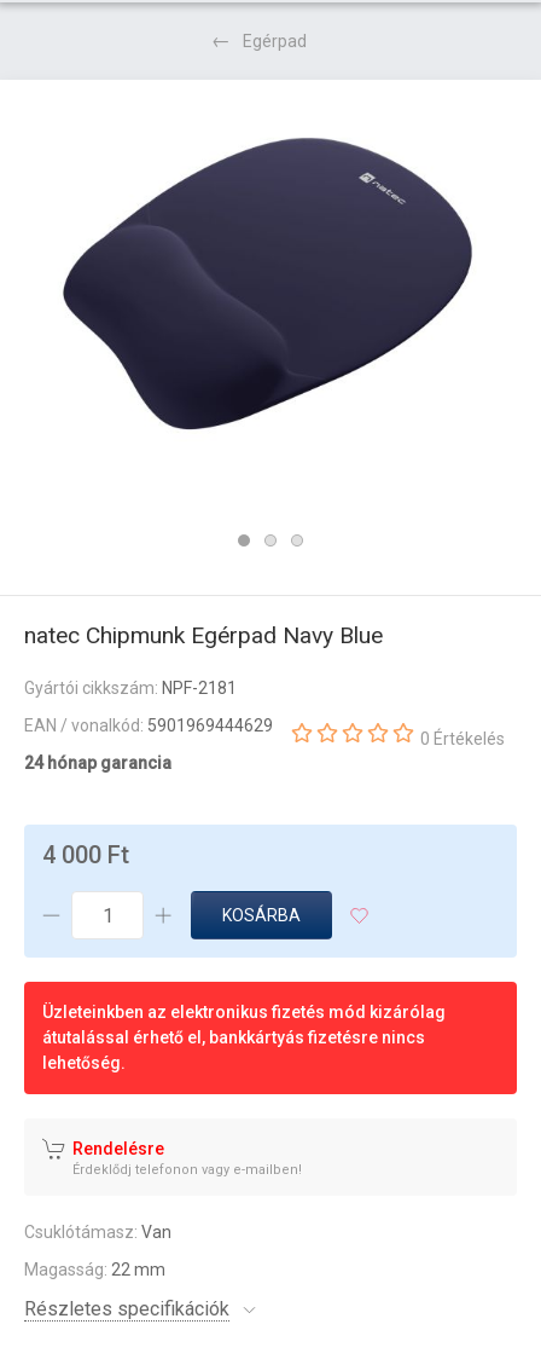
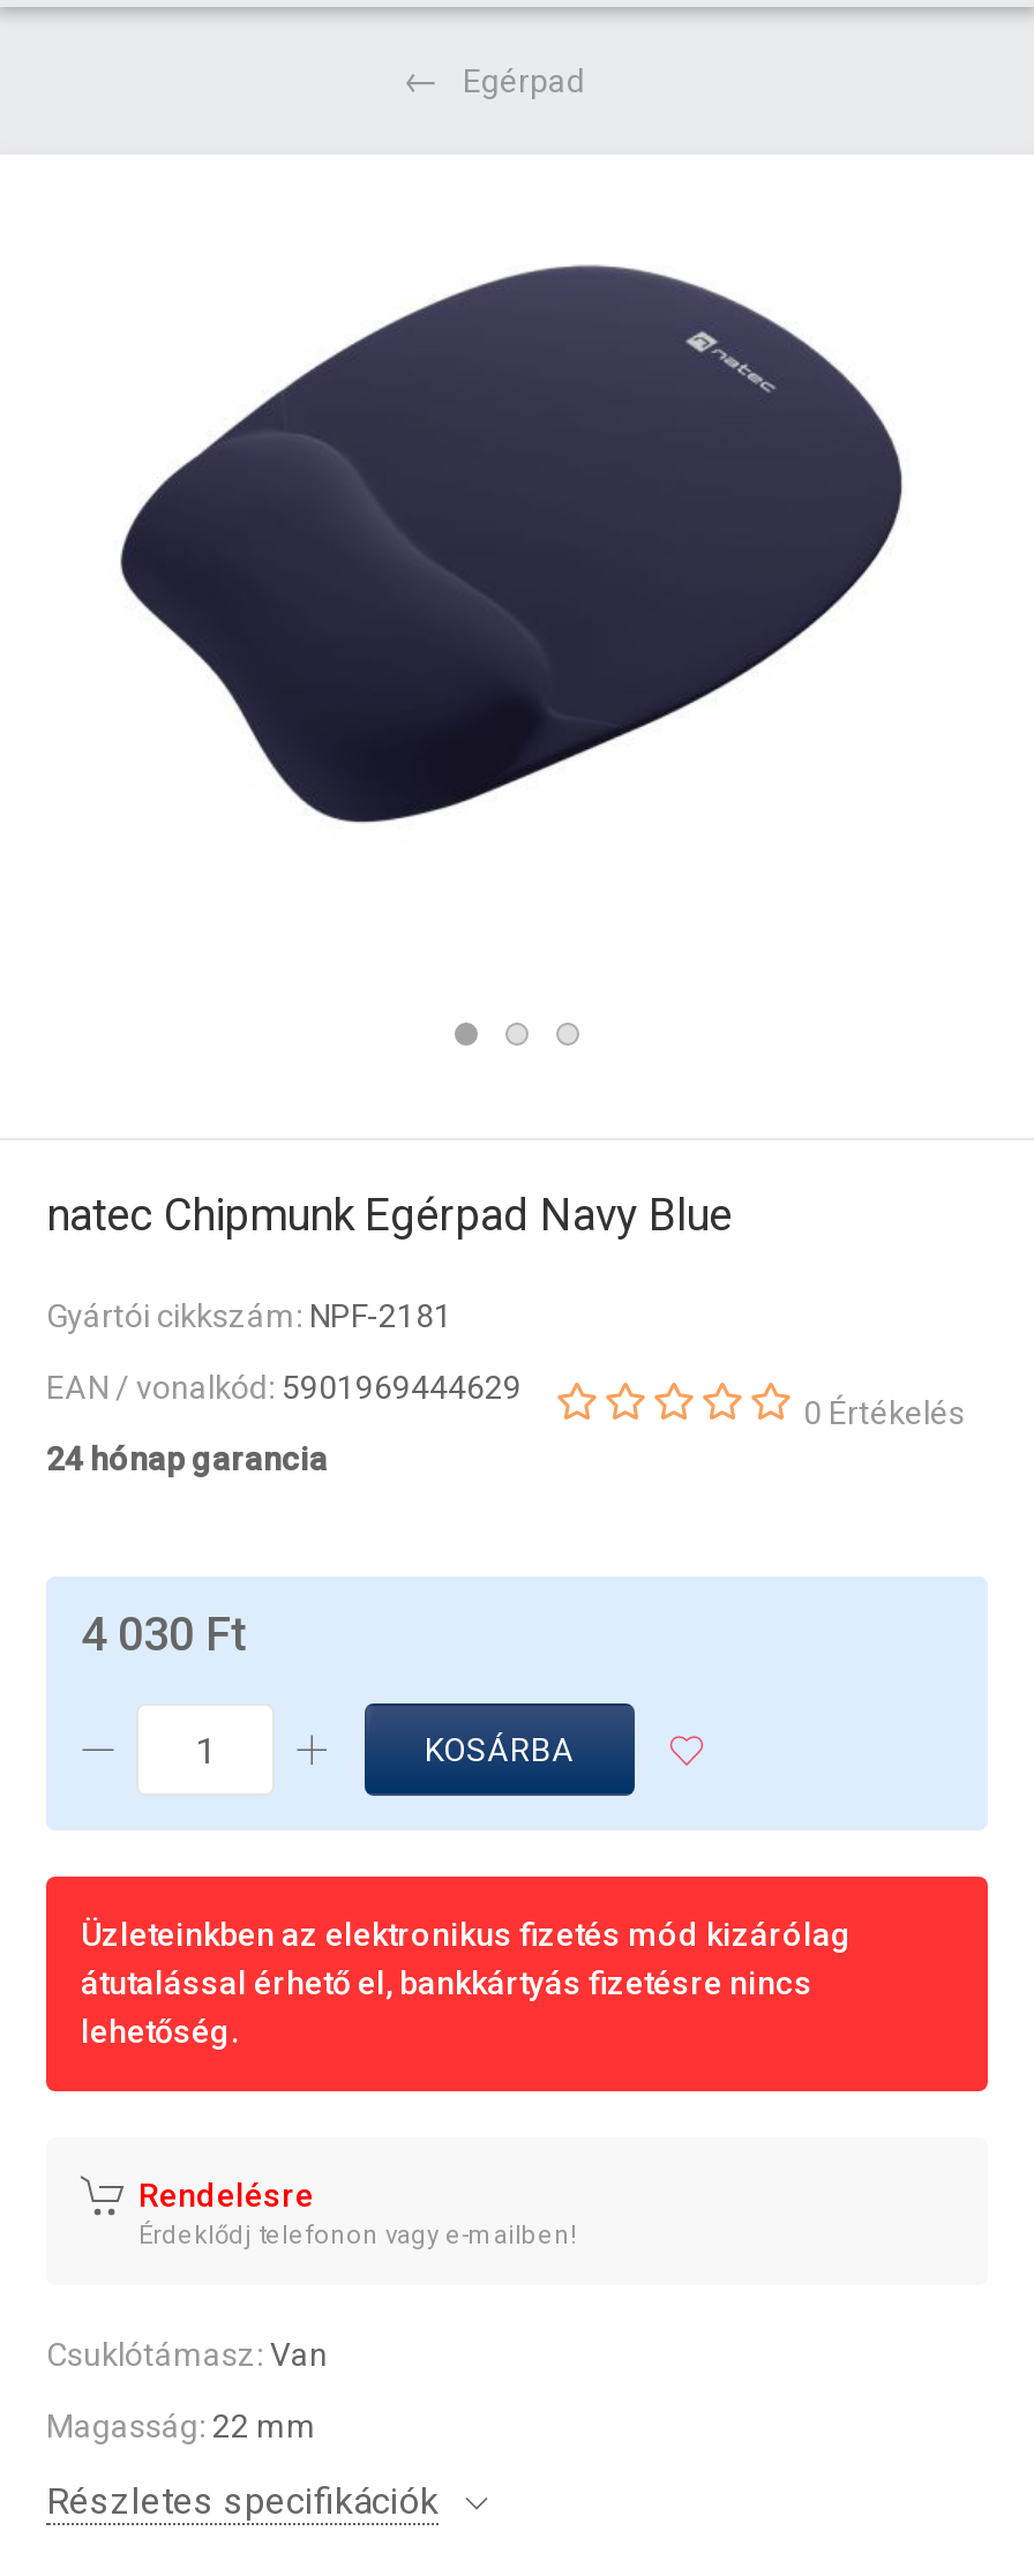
- 4 000 Ft
+ 4 030 Ft
